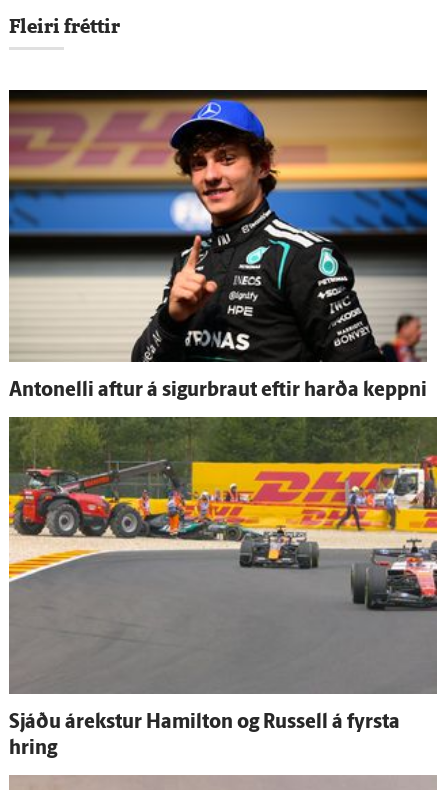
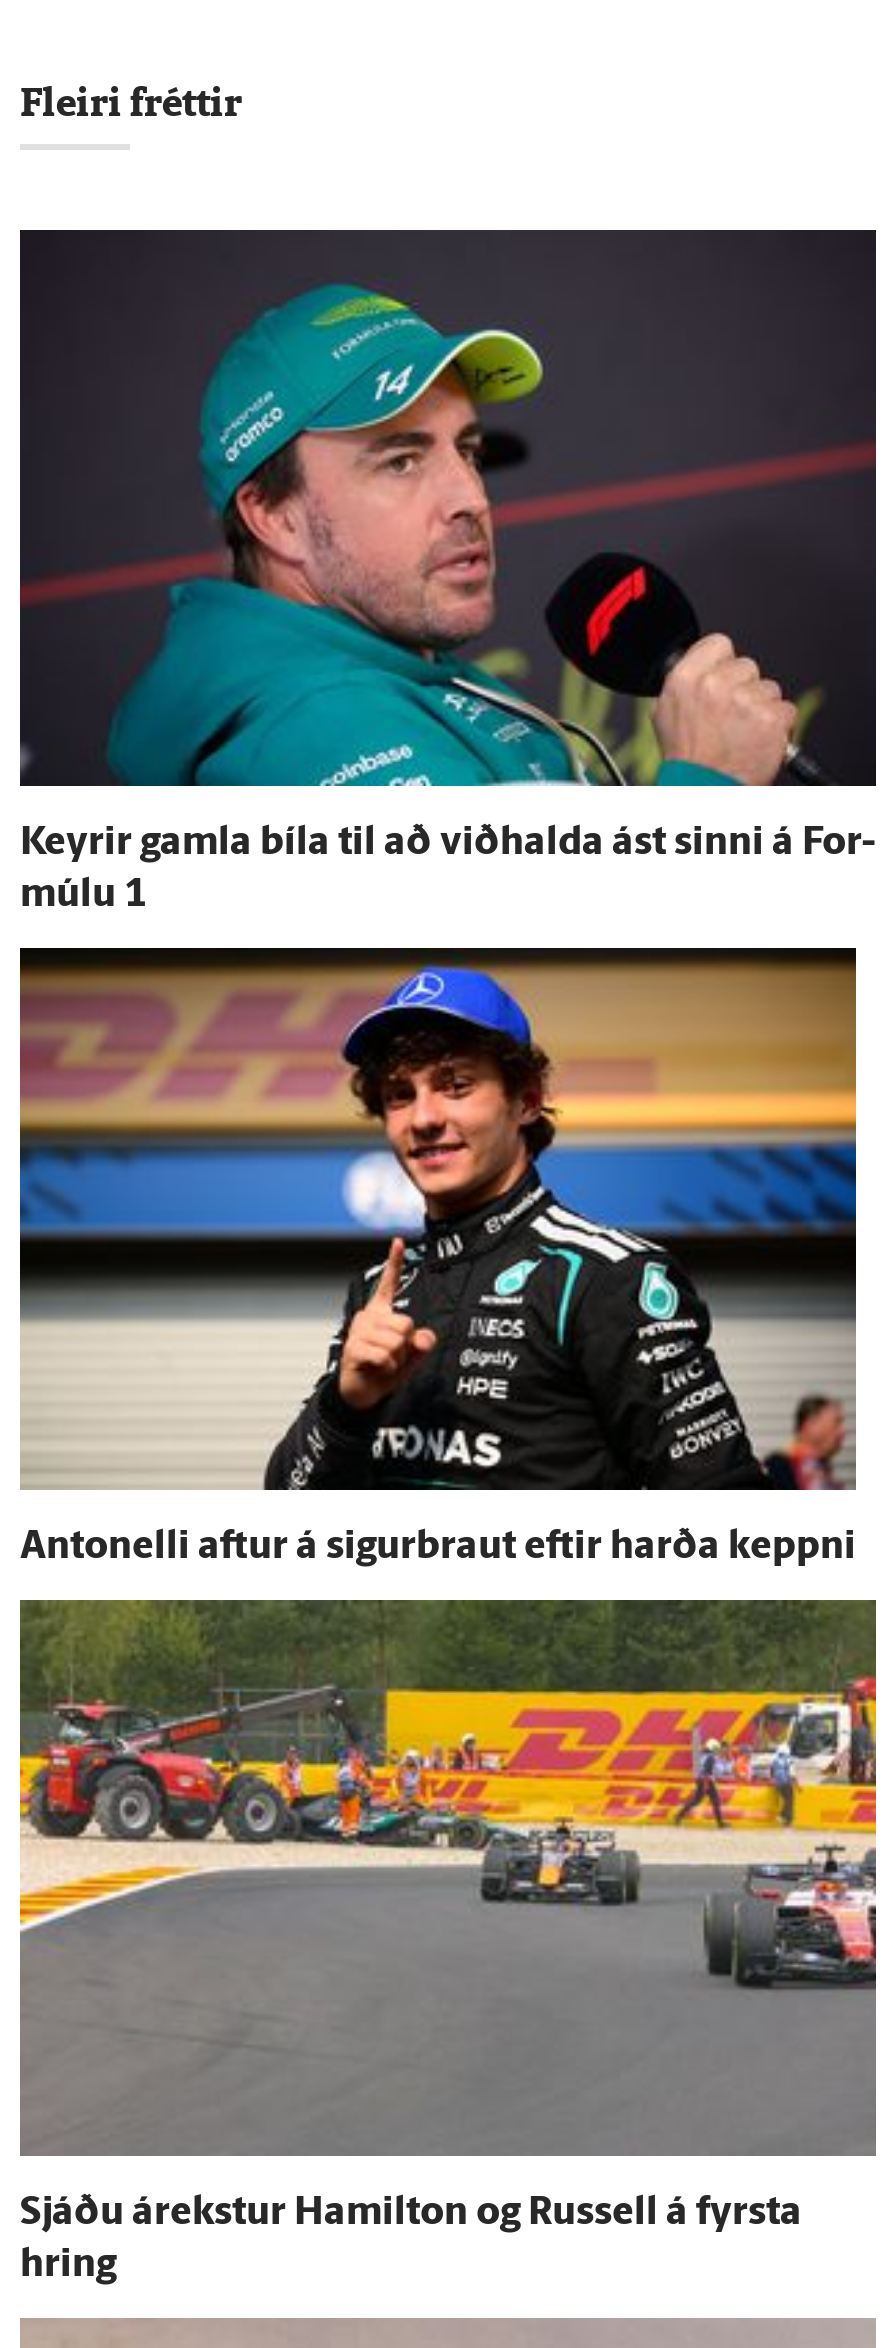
+ [image]
+ Keyrir gamla bíla til að viðhalda ást sinni á For
+ múlu 1
